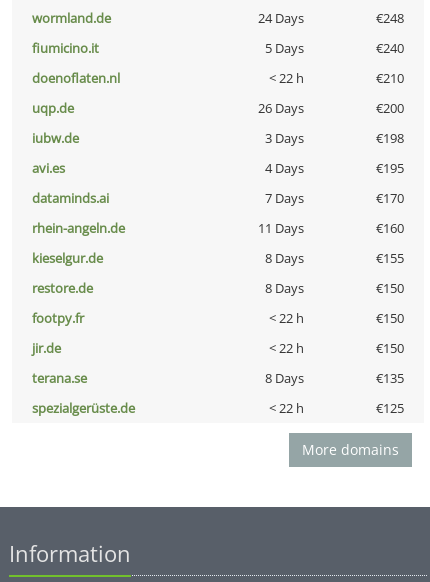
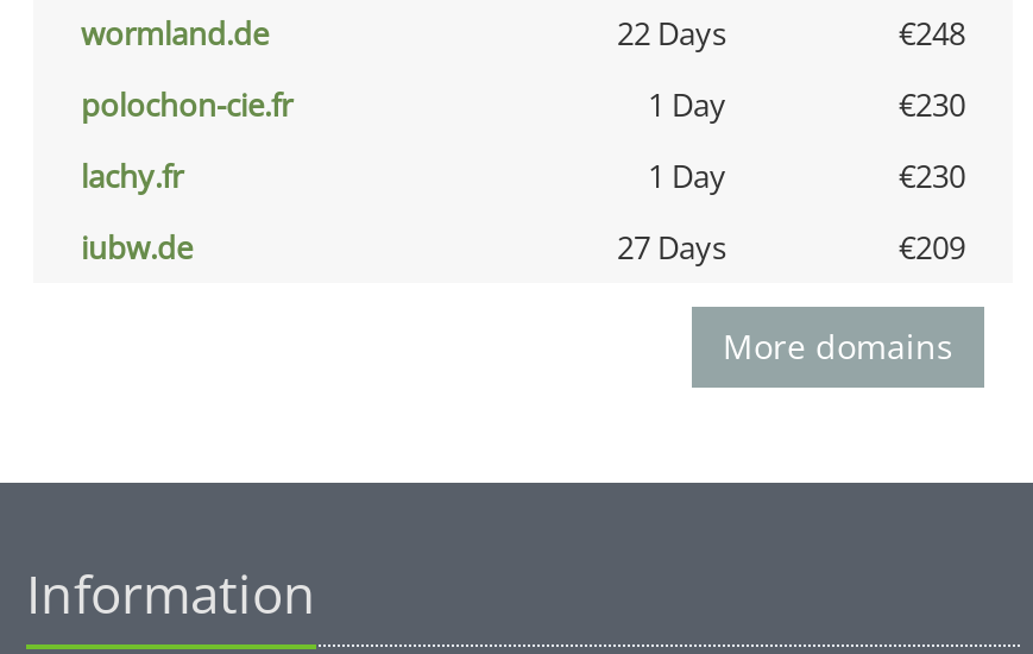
- 24 Days
+ 22 Days

- fiumicino.it
- 5 Days
- €240
- doenoflaten.nl
- < 22 h
- €210
- uqp.de
- 26 Days
- €200
+ polochon-cie.fr
+ 1 Day
+ €230
+ lachy.fr
+ 1 Day
+ €230

- 3 Days
- €198
- avi.es
- 4 Days
- €195
- dataminds.ai
- 7 Days
- €170
- rhein-angeln.de
- 11 Days
- €160
- kieselgur.de
- 8 Days
- €155
- restore.de
- 8 Days
- €150
- footpy.fr
- < 22 h
- €150
- jir.de
- < 22 h
- €150
- terana.se
- 8 Days
- €135
- spezialgerüste.de
- < 22 h
- €125
+ 27 Days
+ €209
